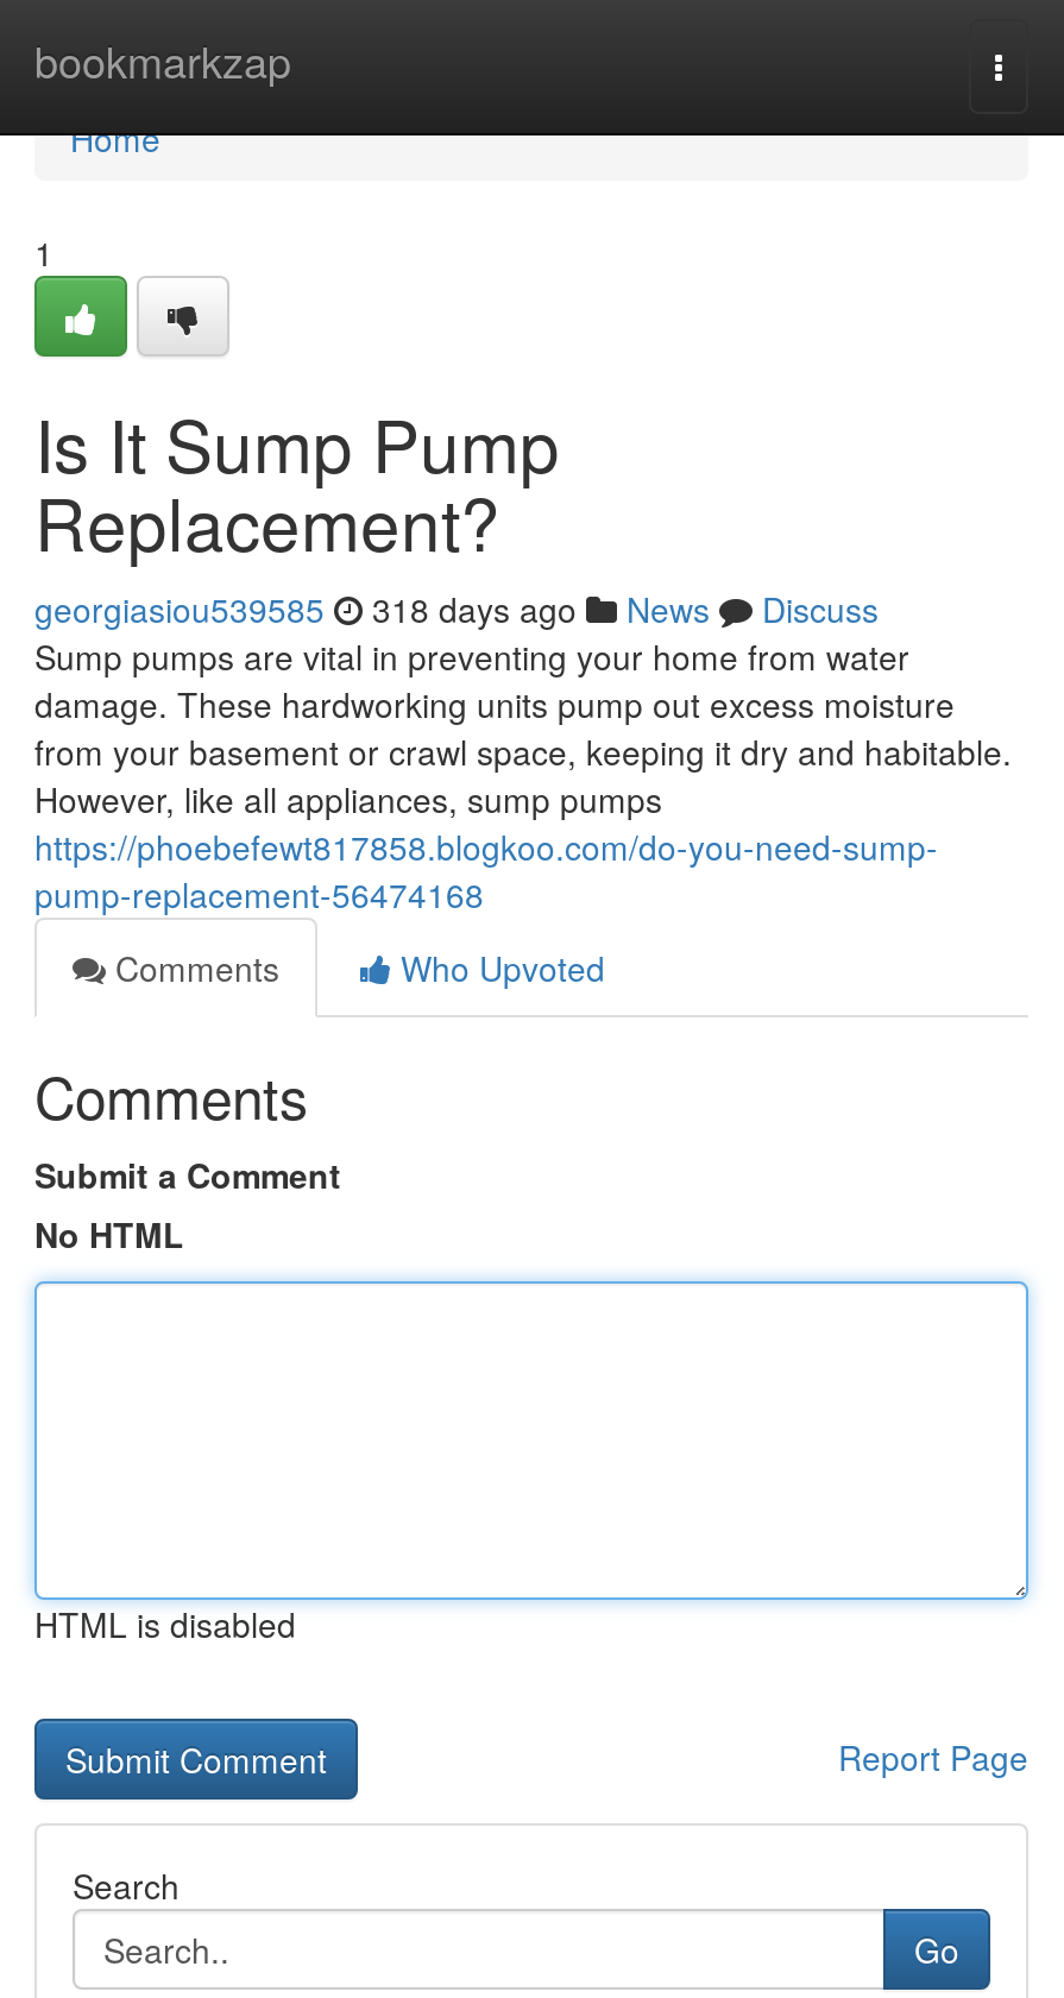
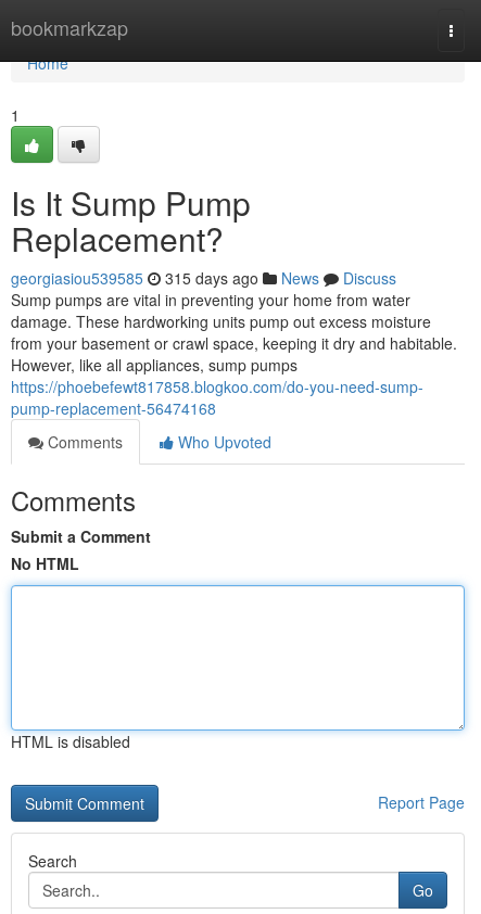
- georgiasiou539585 318 days ago News Discuss
+ georgiasiou539585 315 days ago News Discuss
